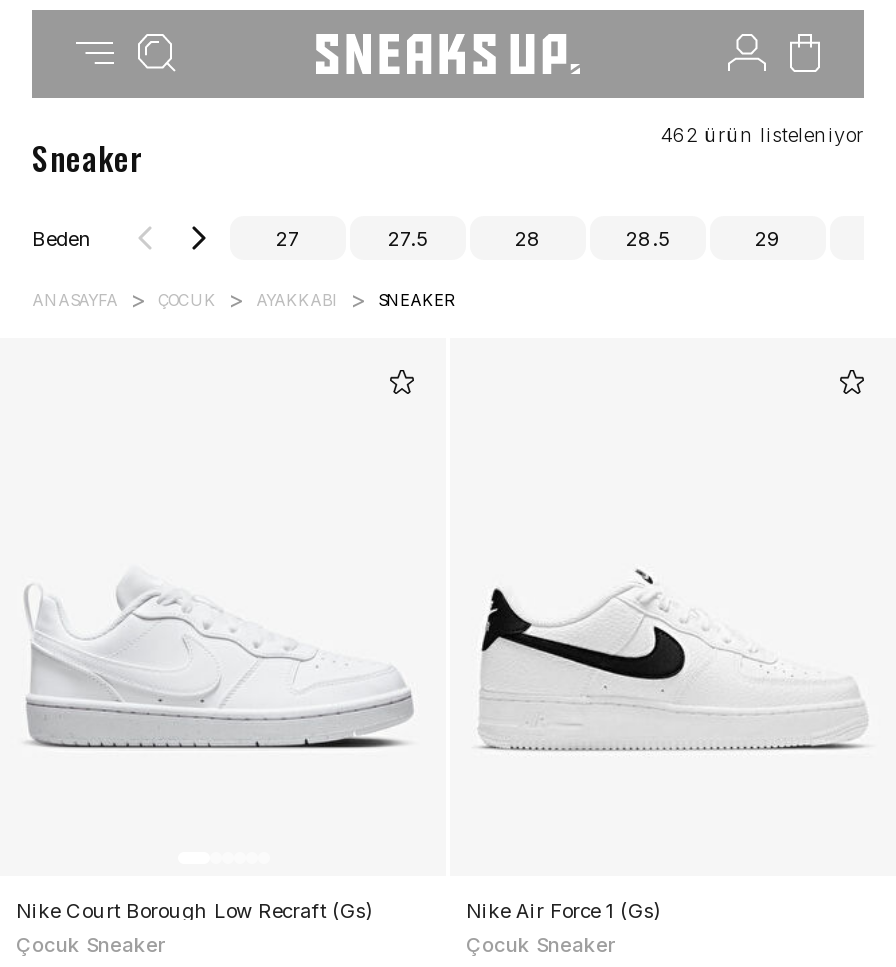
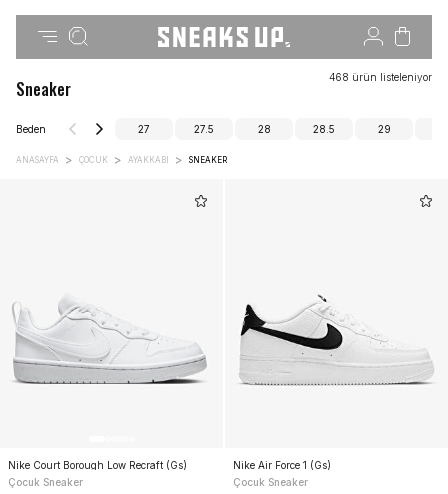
- 462 ürün listeleniyor
+ 468 ürün listeleniyor
